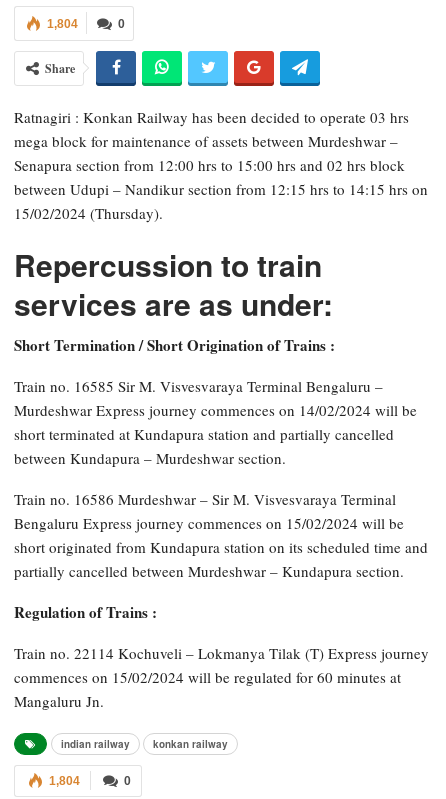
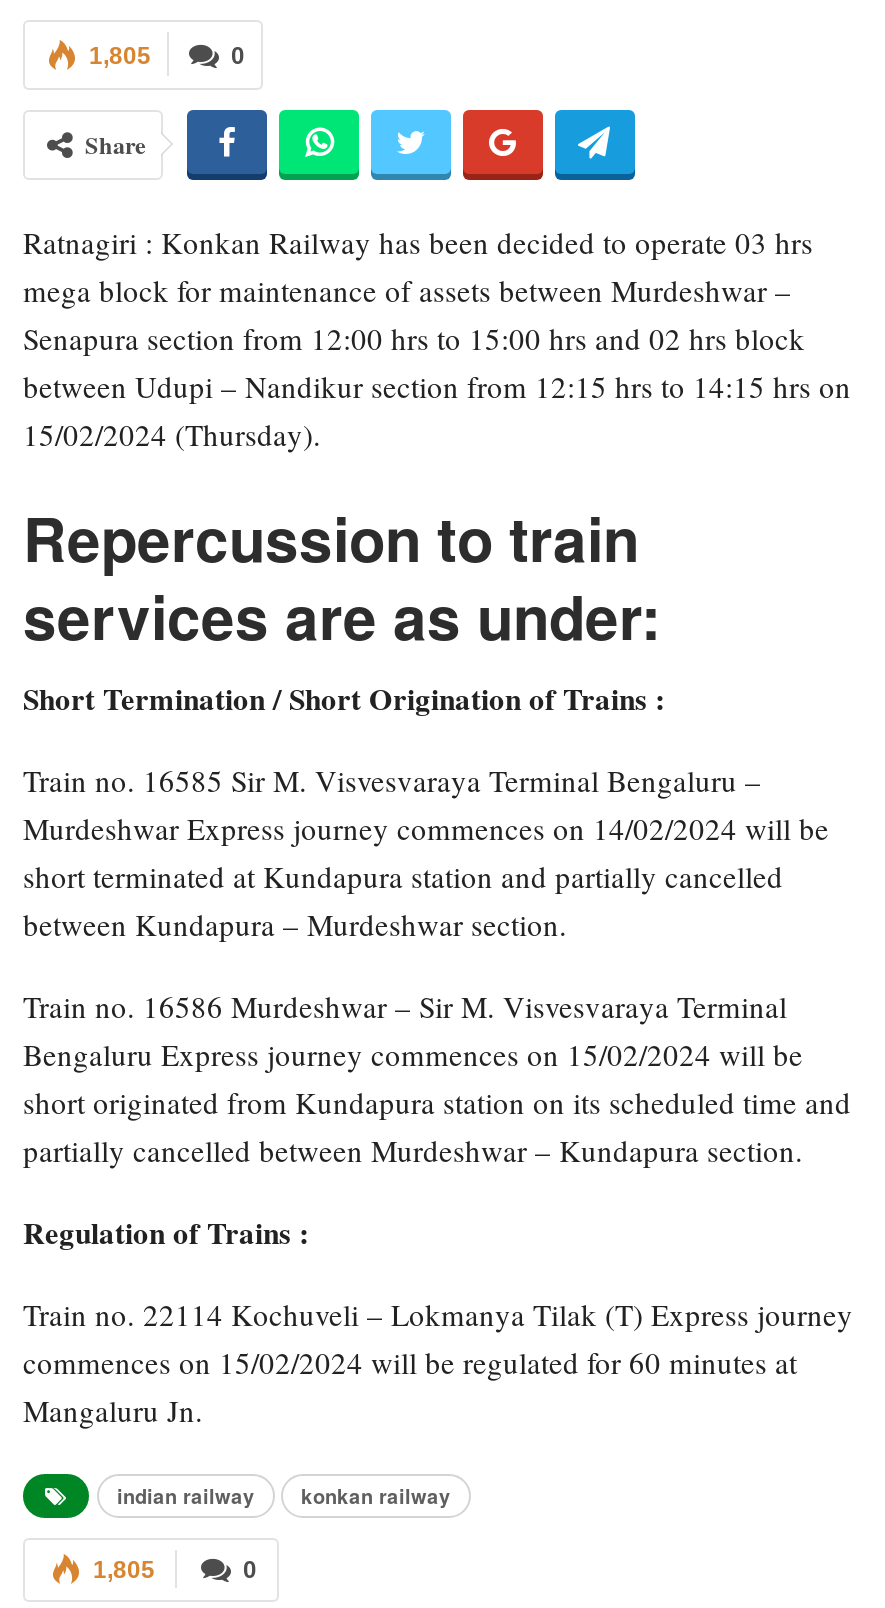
- 1,804
+ 1,805

- 1,804
+ 1,805
